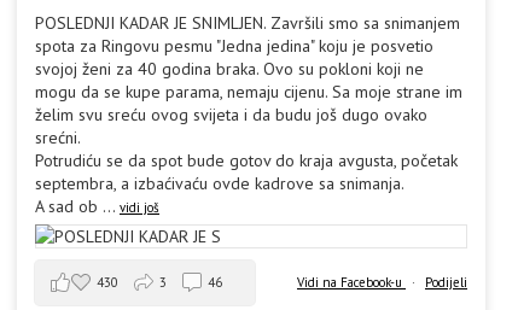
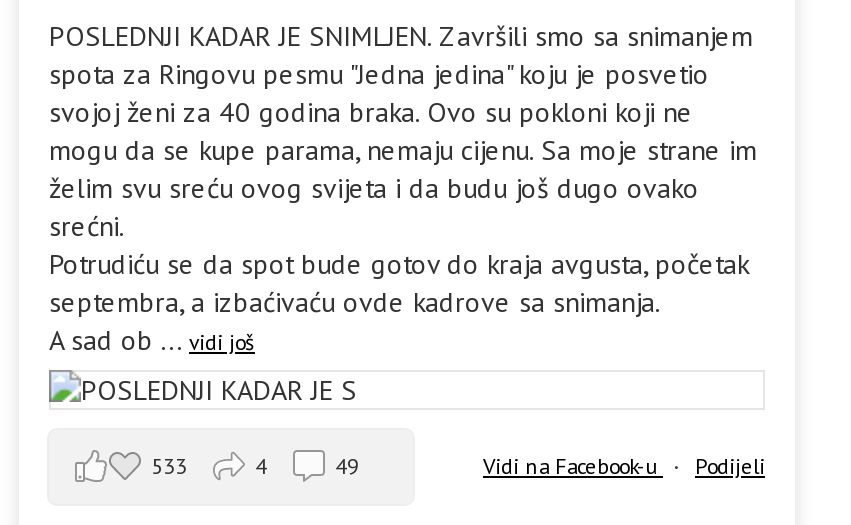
- 430
+ 533

- 3
+ 4

- 46
+ 49
